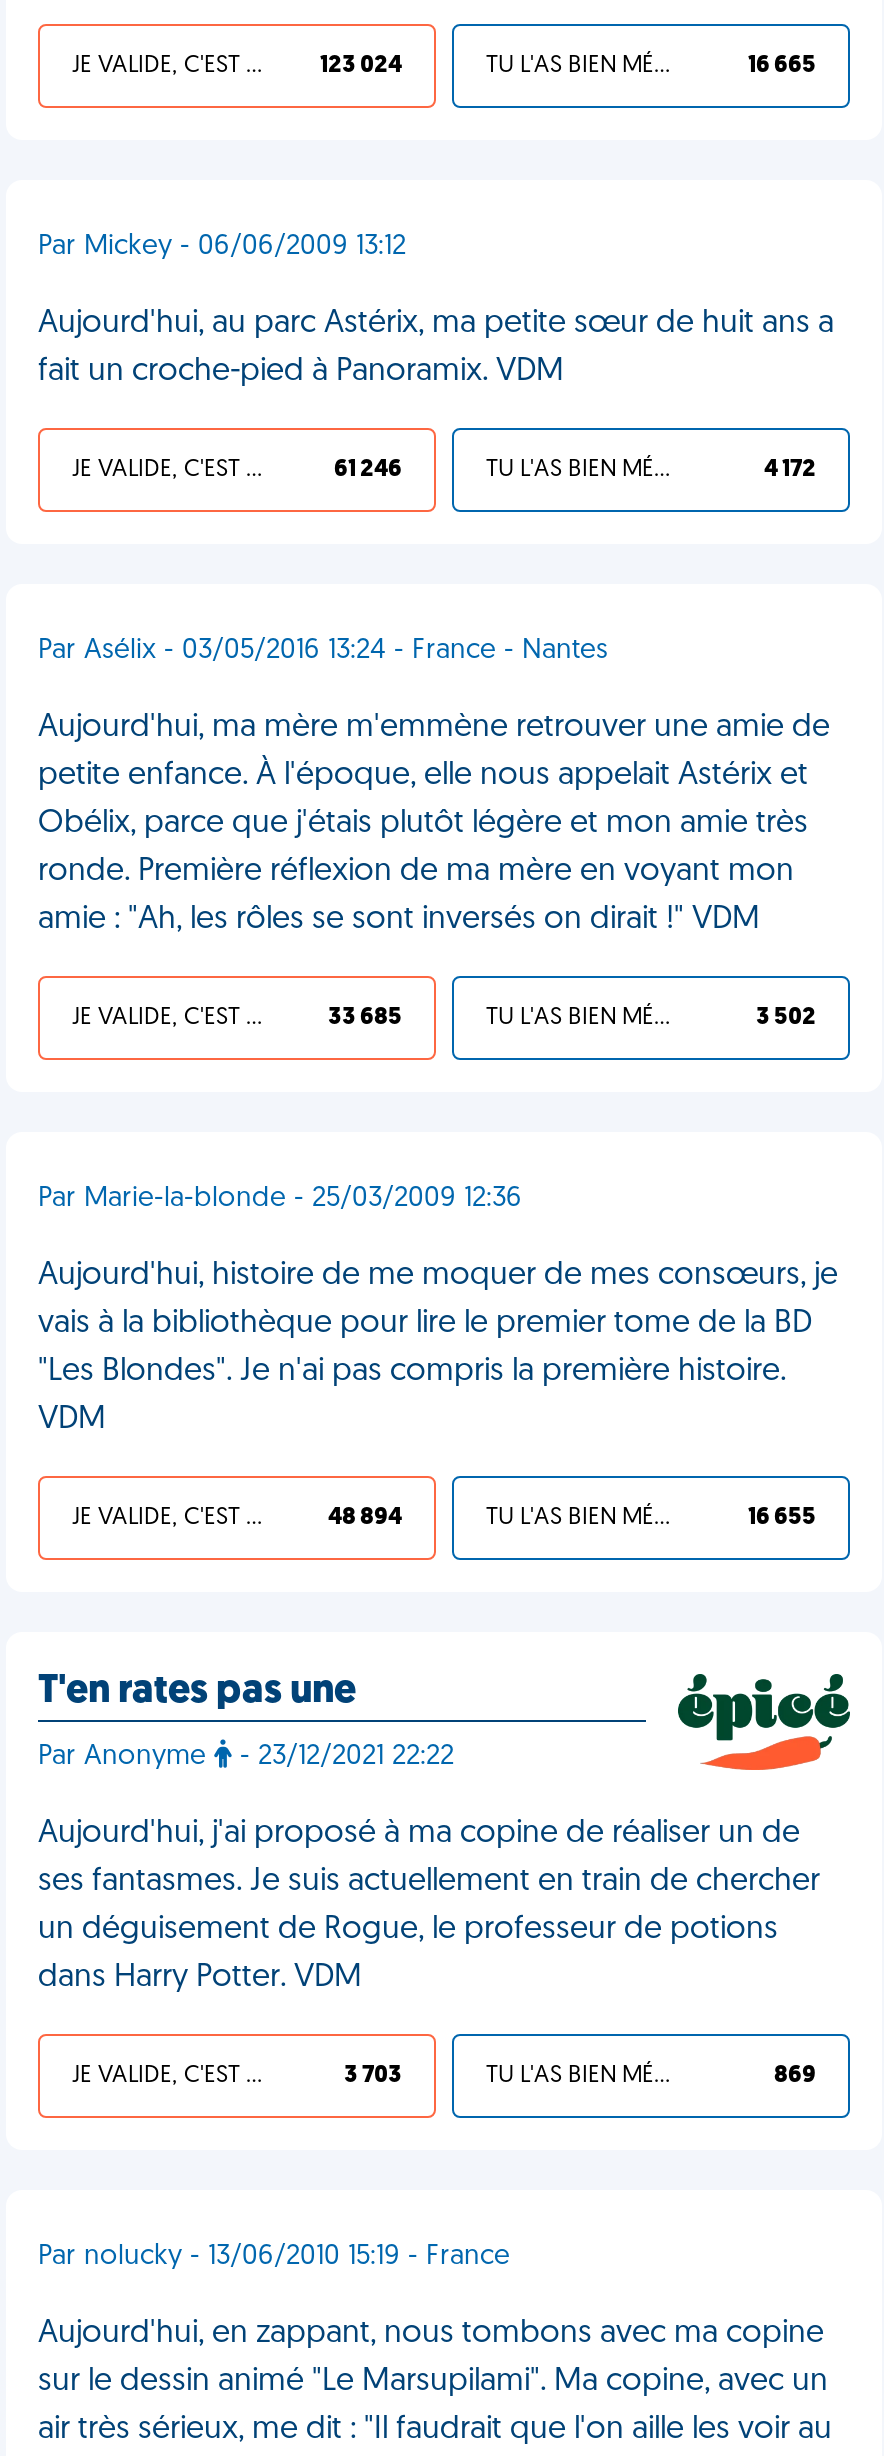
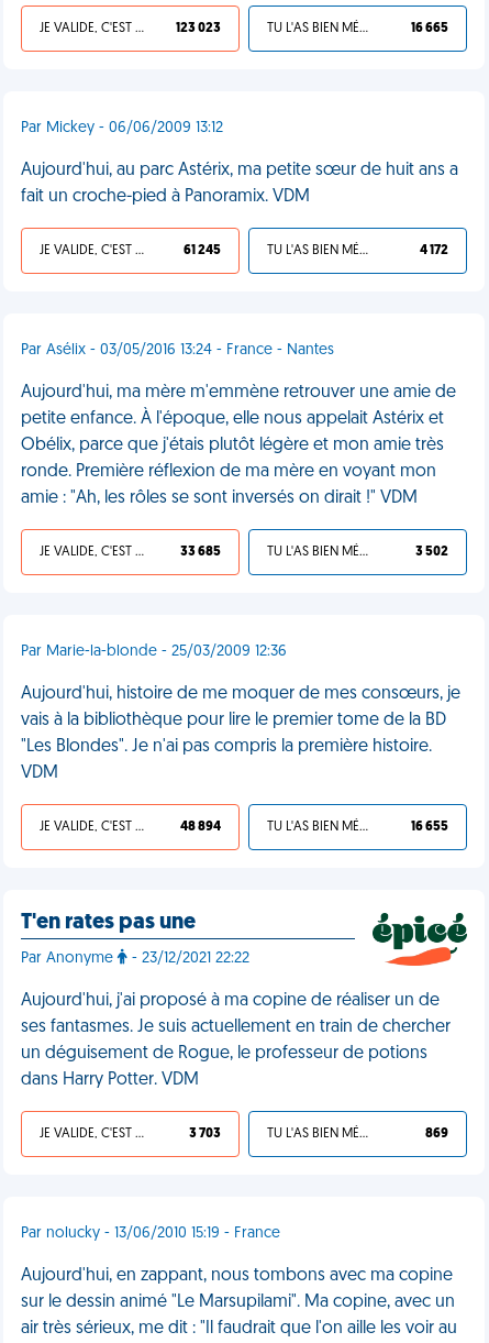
- 123 024
+ 123 023

- 61 246
+ 61 245
